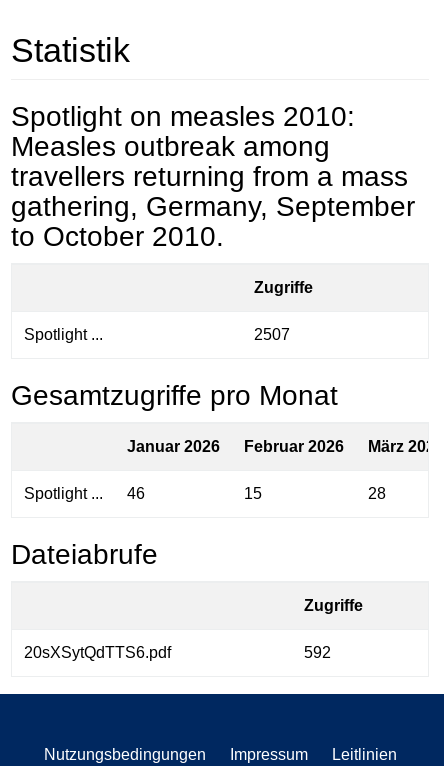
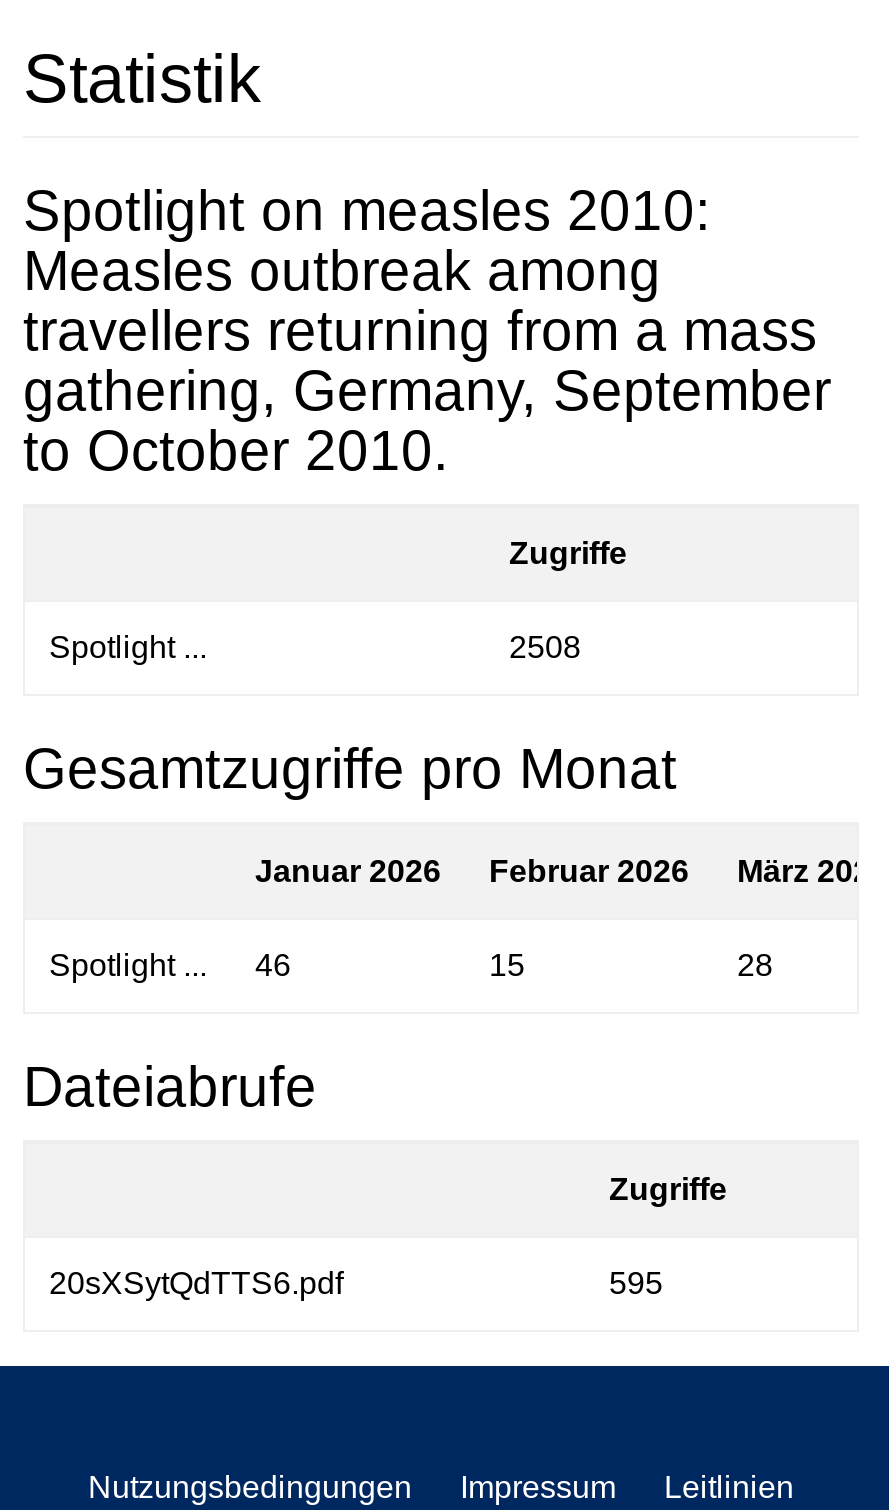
- 2507
+ 2508

- 592
+ 595
